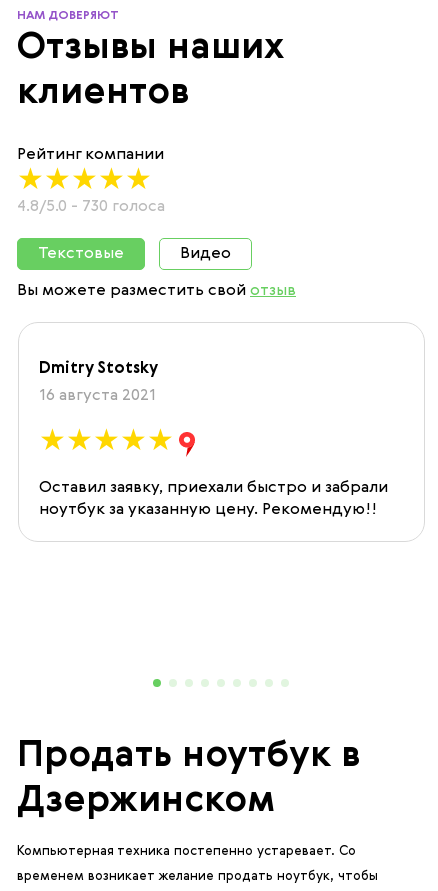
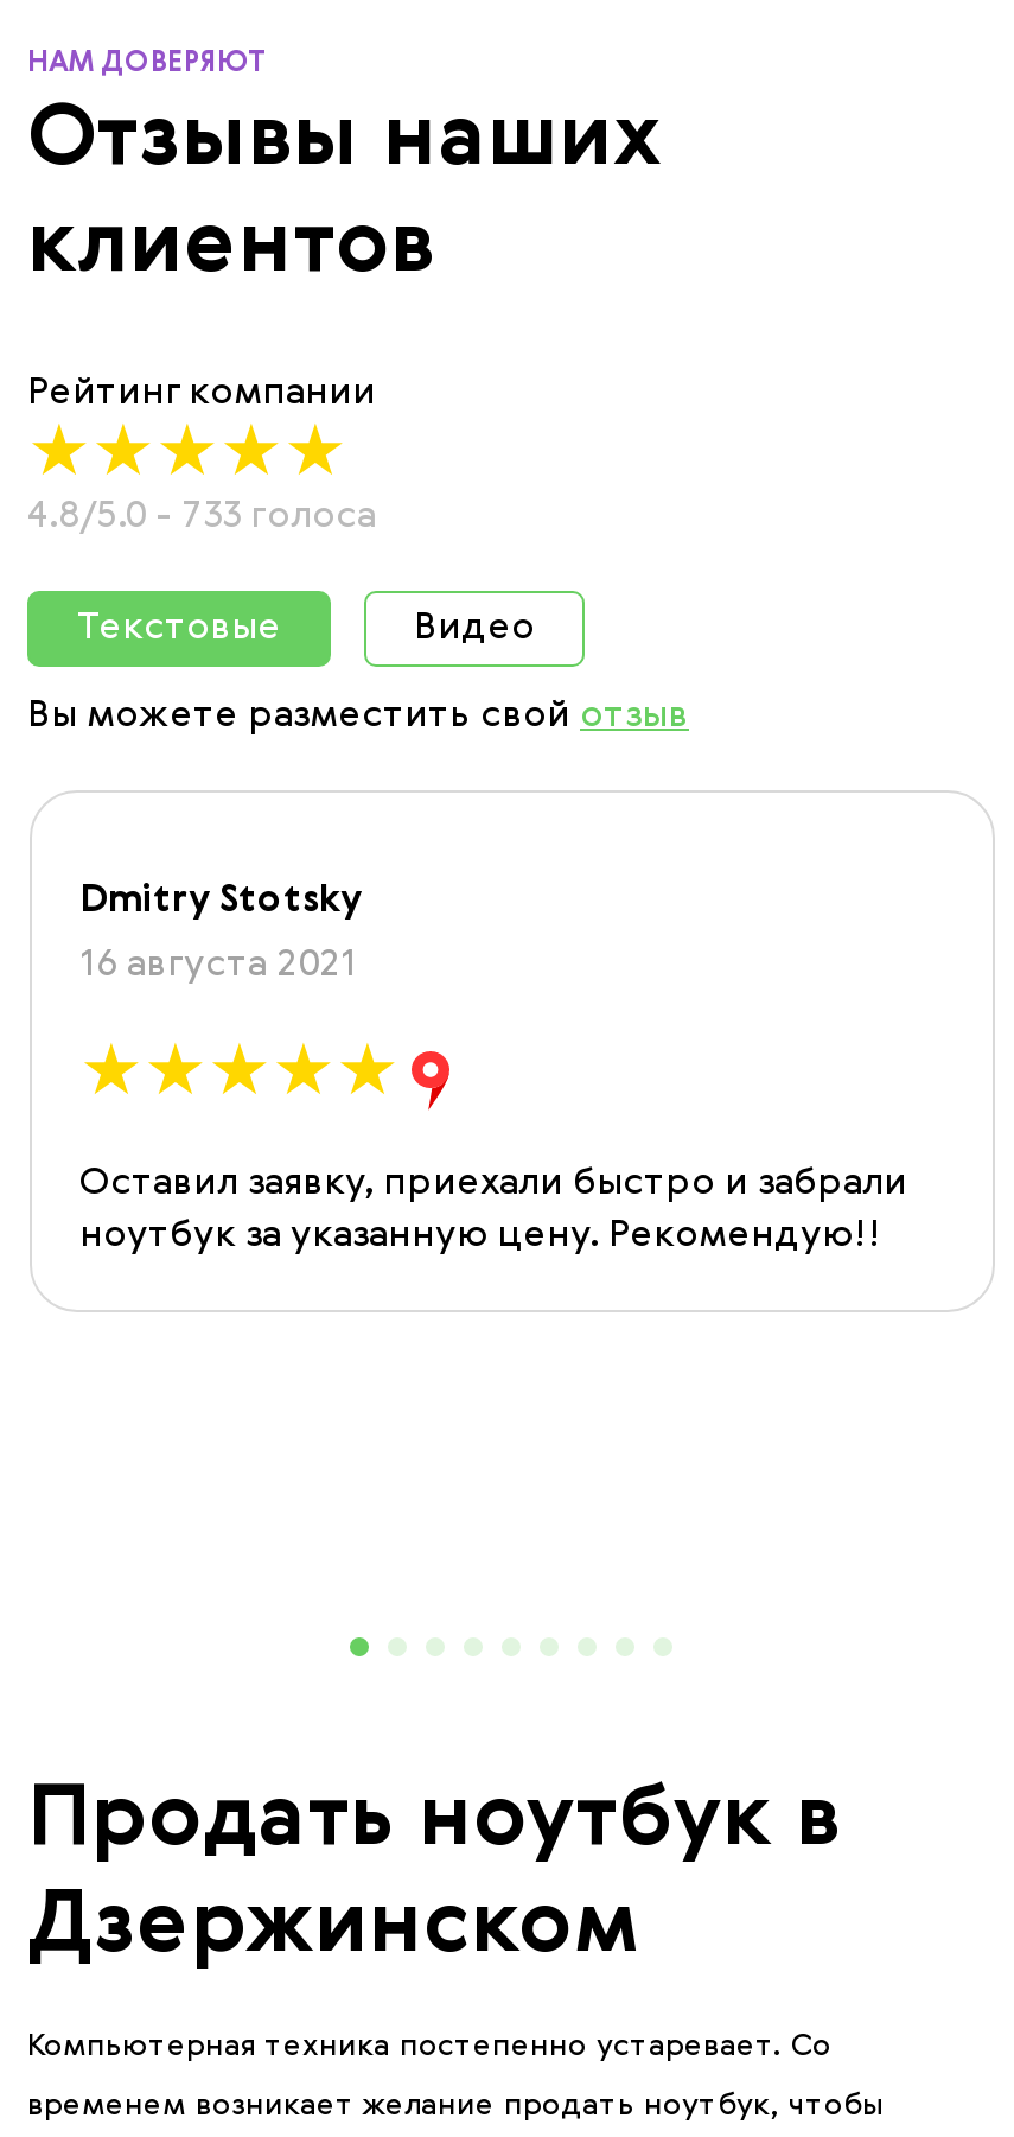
- 4.8/5.0 - 730 голоса
+ 4.8/5.0 - 733 голоса
